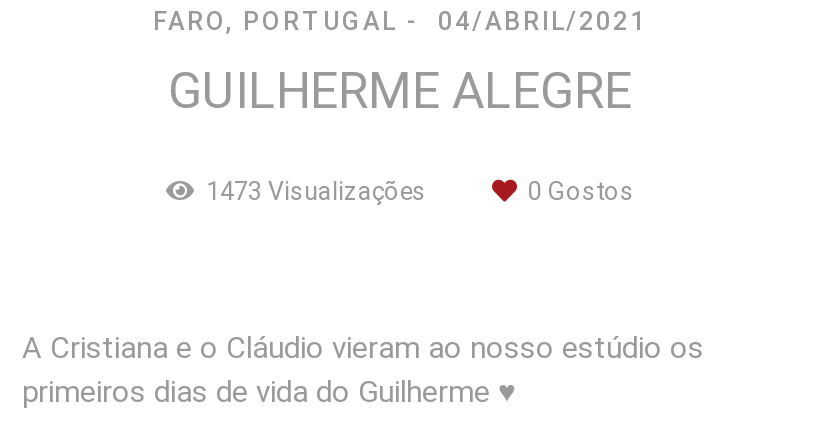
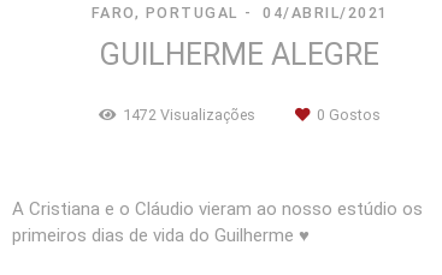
- 1473 Visualizações
+ 1472 Visualizações
